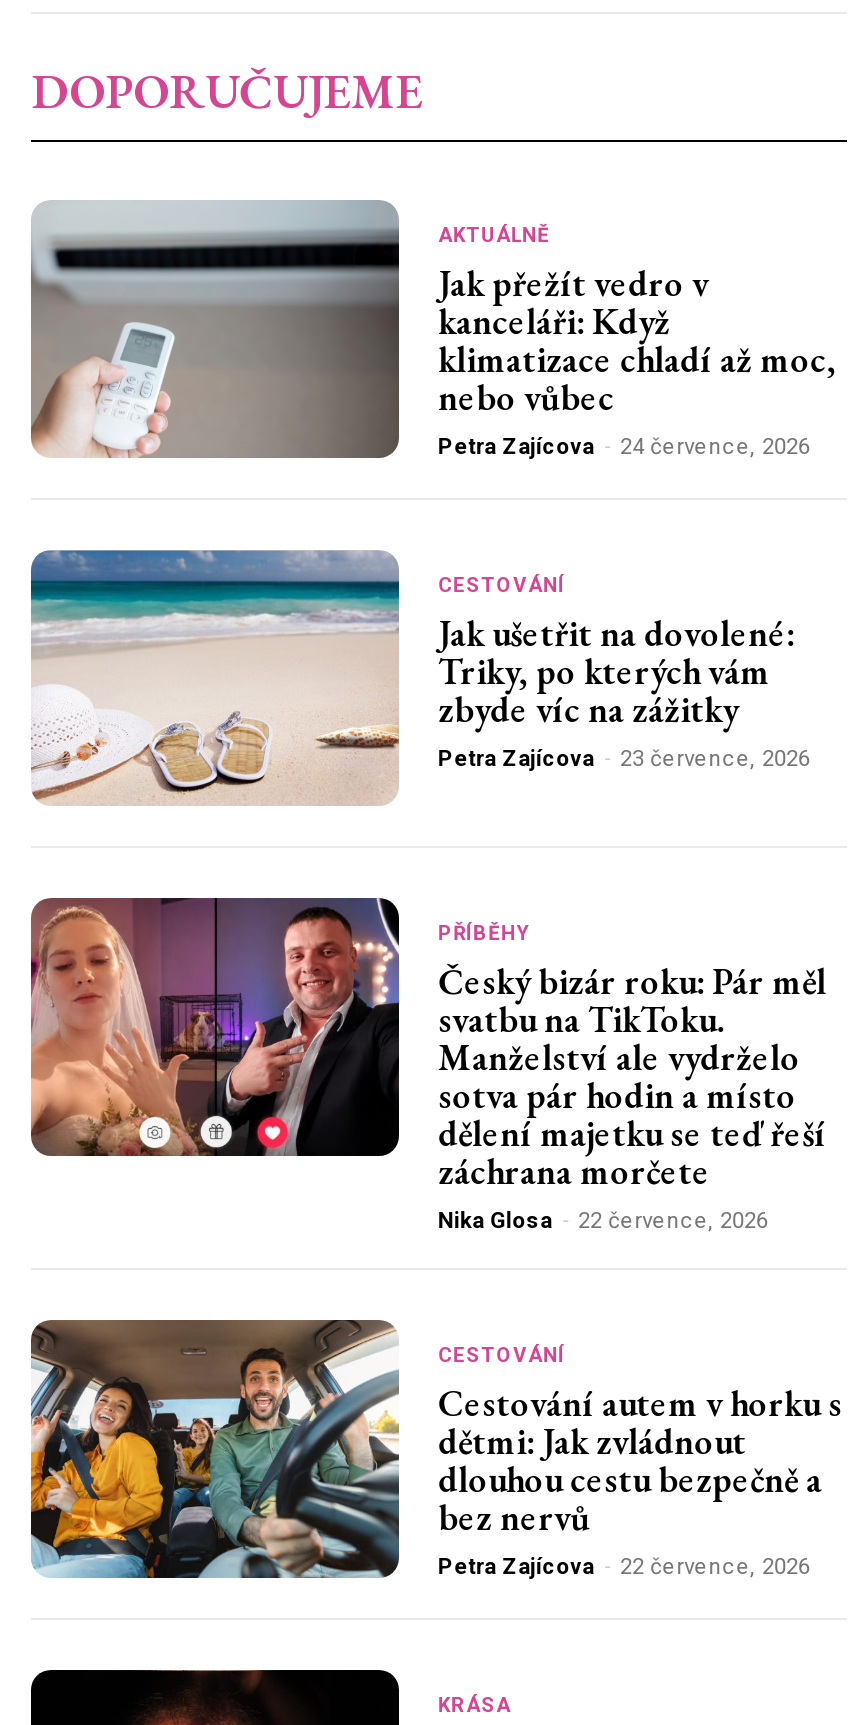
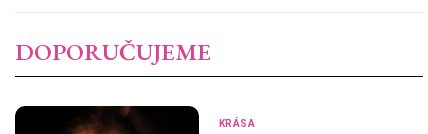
- [image]
- AKTUÁLNĚ
- Jak přežít vedro v
- kanceláři: Když
- klimatizace chladí až moc,
- nebo vůbec
- Petra Zajícova - 24 července, 2026

- [image]
- CESTOVÁNÍ
- Jak ušetřit na dovolené:
- Triky, po kterých vám
- zbyde víc na zážitky
- Petra Zajícova - 23 července, 2026

- [image]
- PŘÍBĚHY
- Český bizár roku: Pár měl
- svatbu na TikToku.
- Manželství ale vydrželo
- sotva pár hodin a místo
- dělení majetku se teď řeší
- záchrana morčete
- Nika Glosa - 22 července, 2026

- [image]
- CESTOVÁNÍ
- Cestování autem v horku s
- dětmi: Jak zvládnout
- dlouhou cestu bezpečně a
- bez nervů
- Petra Zajícova - 22 července, 2026
